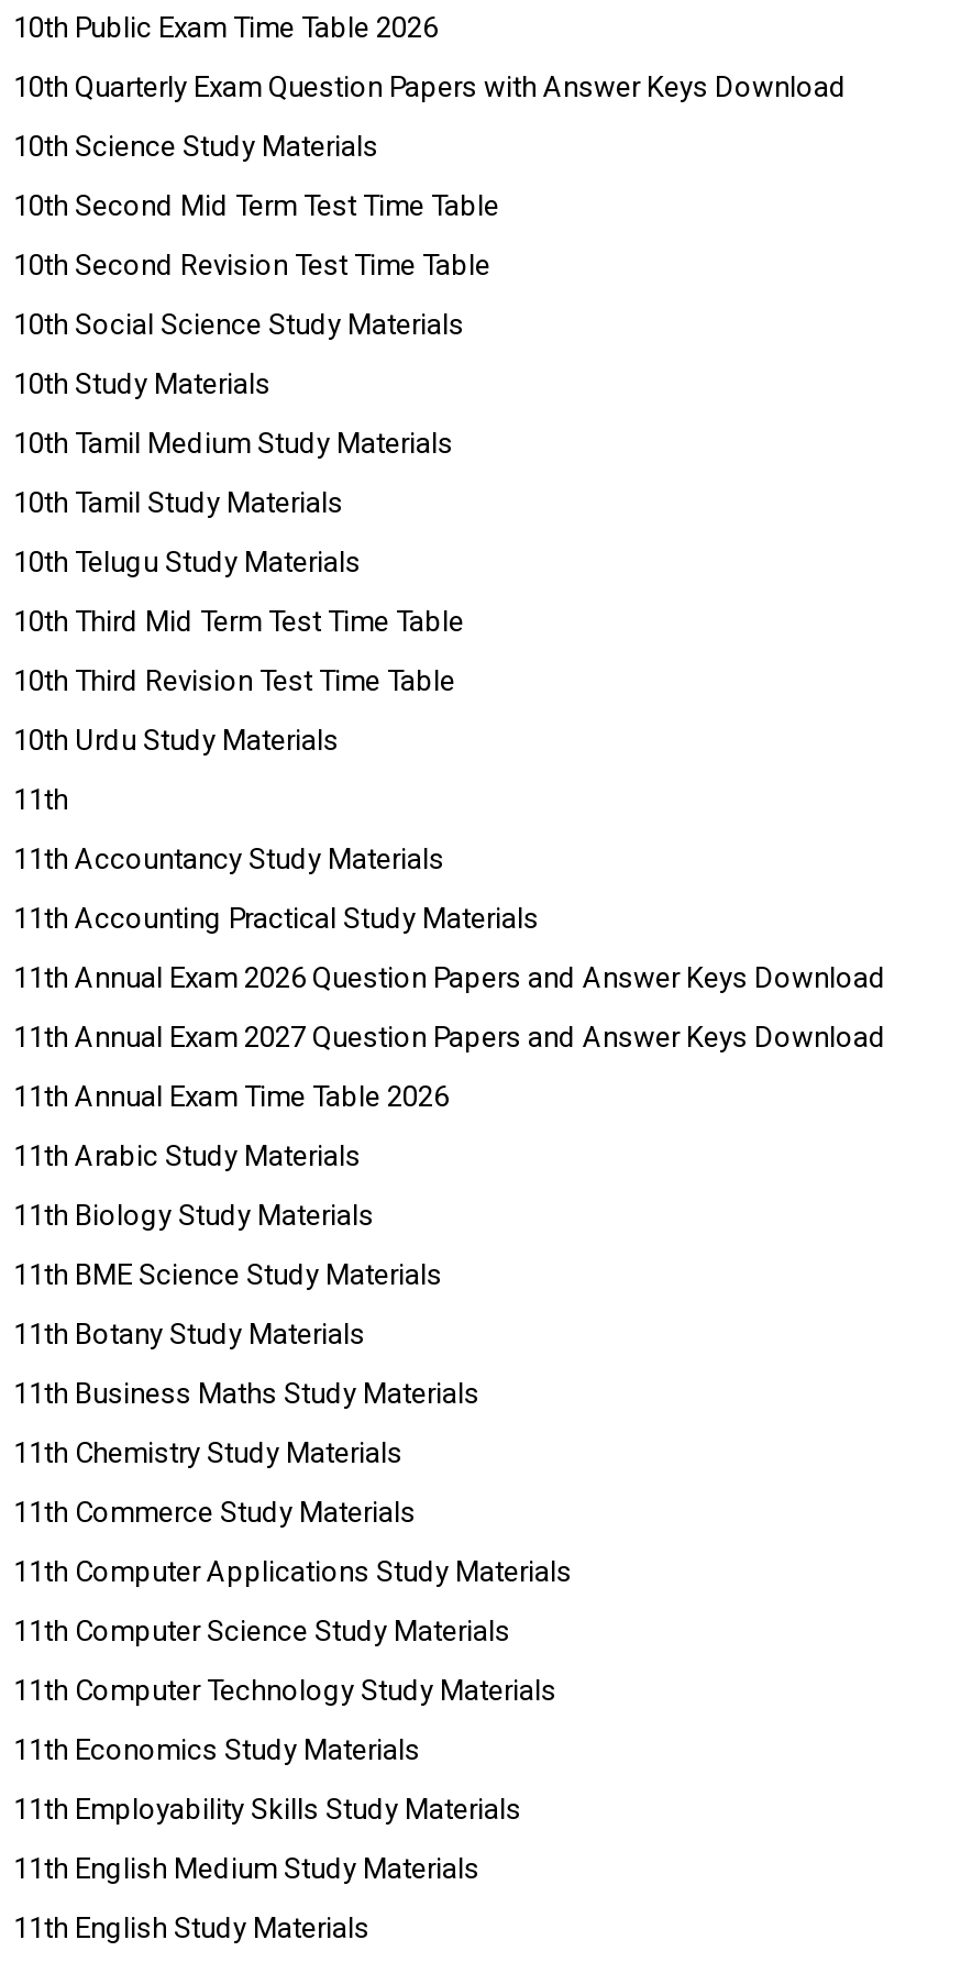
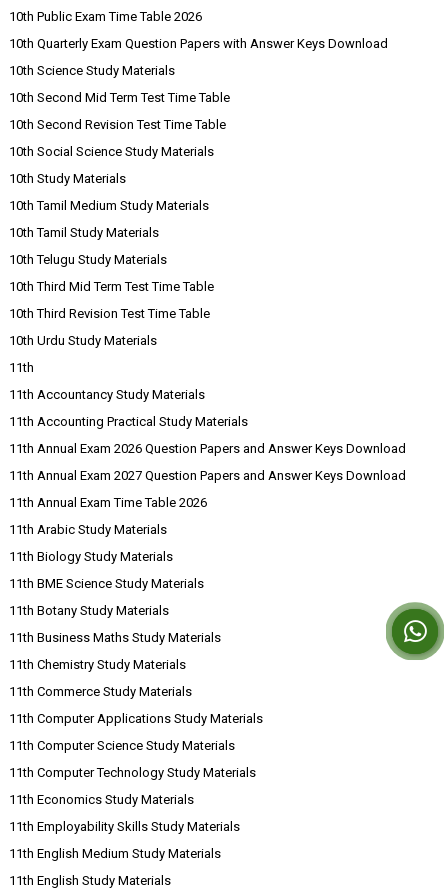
+ [image]
